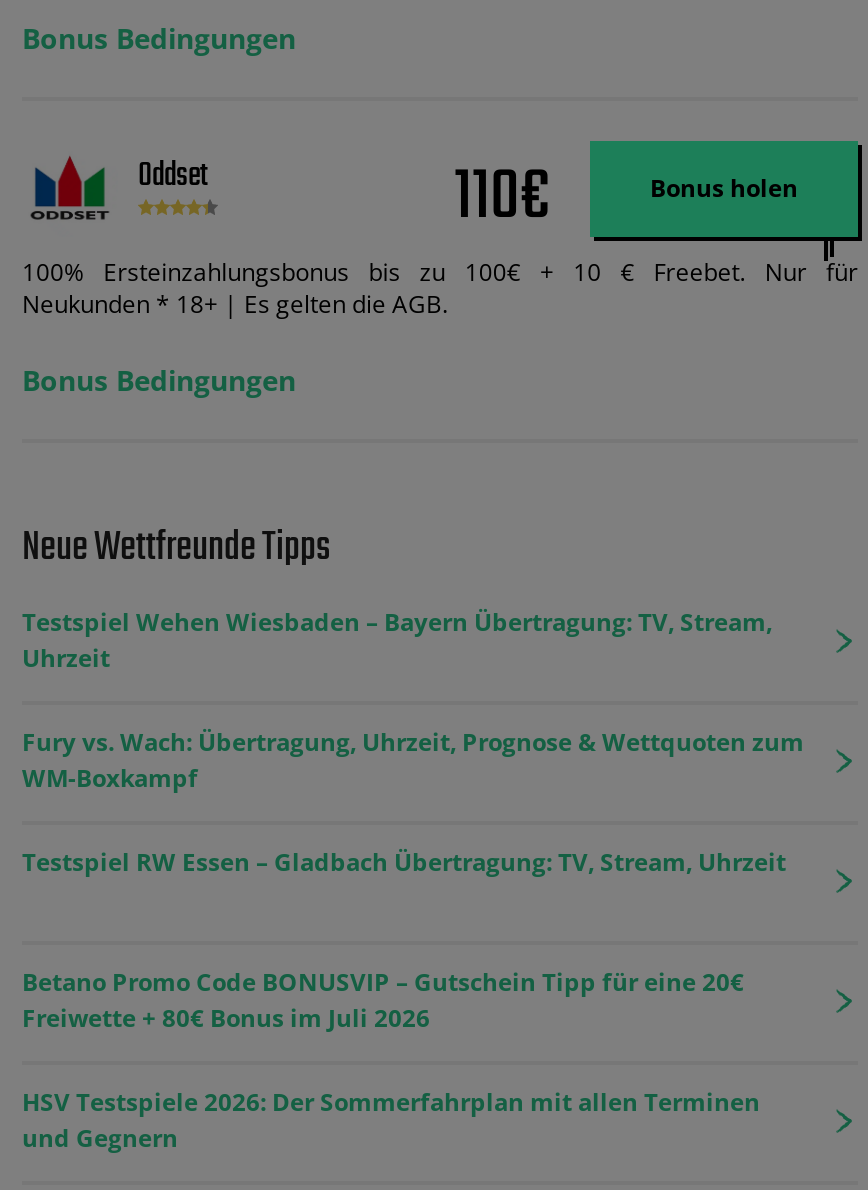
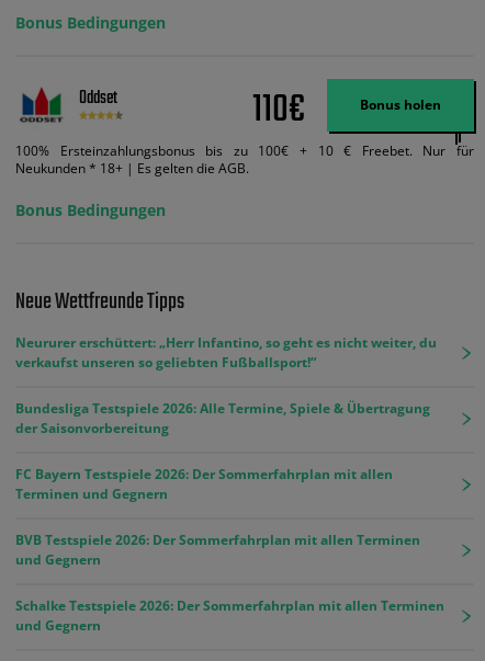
- Testspiel Wehen Wiesbaden – Bayern Übertragung: TV, Stream,
- Uhrzeit
+ Neururer erschüttert: „Herr Infantino, so geht es nicht weiter, du
+ verkaufst unseren so geliebten Fußballsport!“

- Fury vs. Wach: Übertragung, Uhrzeit, Prognose & Wettquoten zum
- WM-Boxkampf
+ Bundesliga Testspiele 2026: Alle Termine, Spiele & Übertragung
+ der Saisonvorbereitung

- Testspiel RW Essen – Gladbach Übertragung: TV, Stream, Uhrzeit
+ FC Bayern Testspiele 2026: Der Sommerfahrplan mit allen
+ Terminen und Gegnern

- Betano Promo Code BONUSVIP – Gutschein Tipp für eine 20€
- Freiwette + 80€ Bonus im Juli 2026
+ BVB Testspiele 2026: Der Sommerfahrplan mit allen Terminen
+ und Gegnern

- HSV Testspiele 2026: Der Sommerfahrplan mit allen Terminen
+ Schalke Testspiele 2026: Der Sommerfahrplan mit allen Terminen
